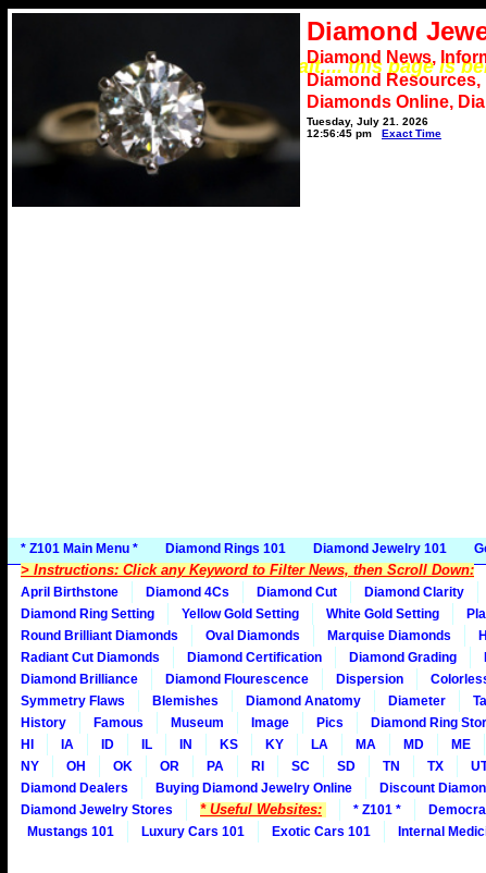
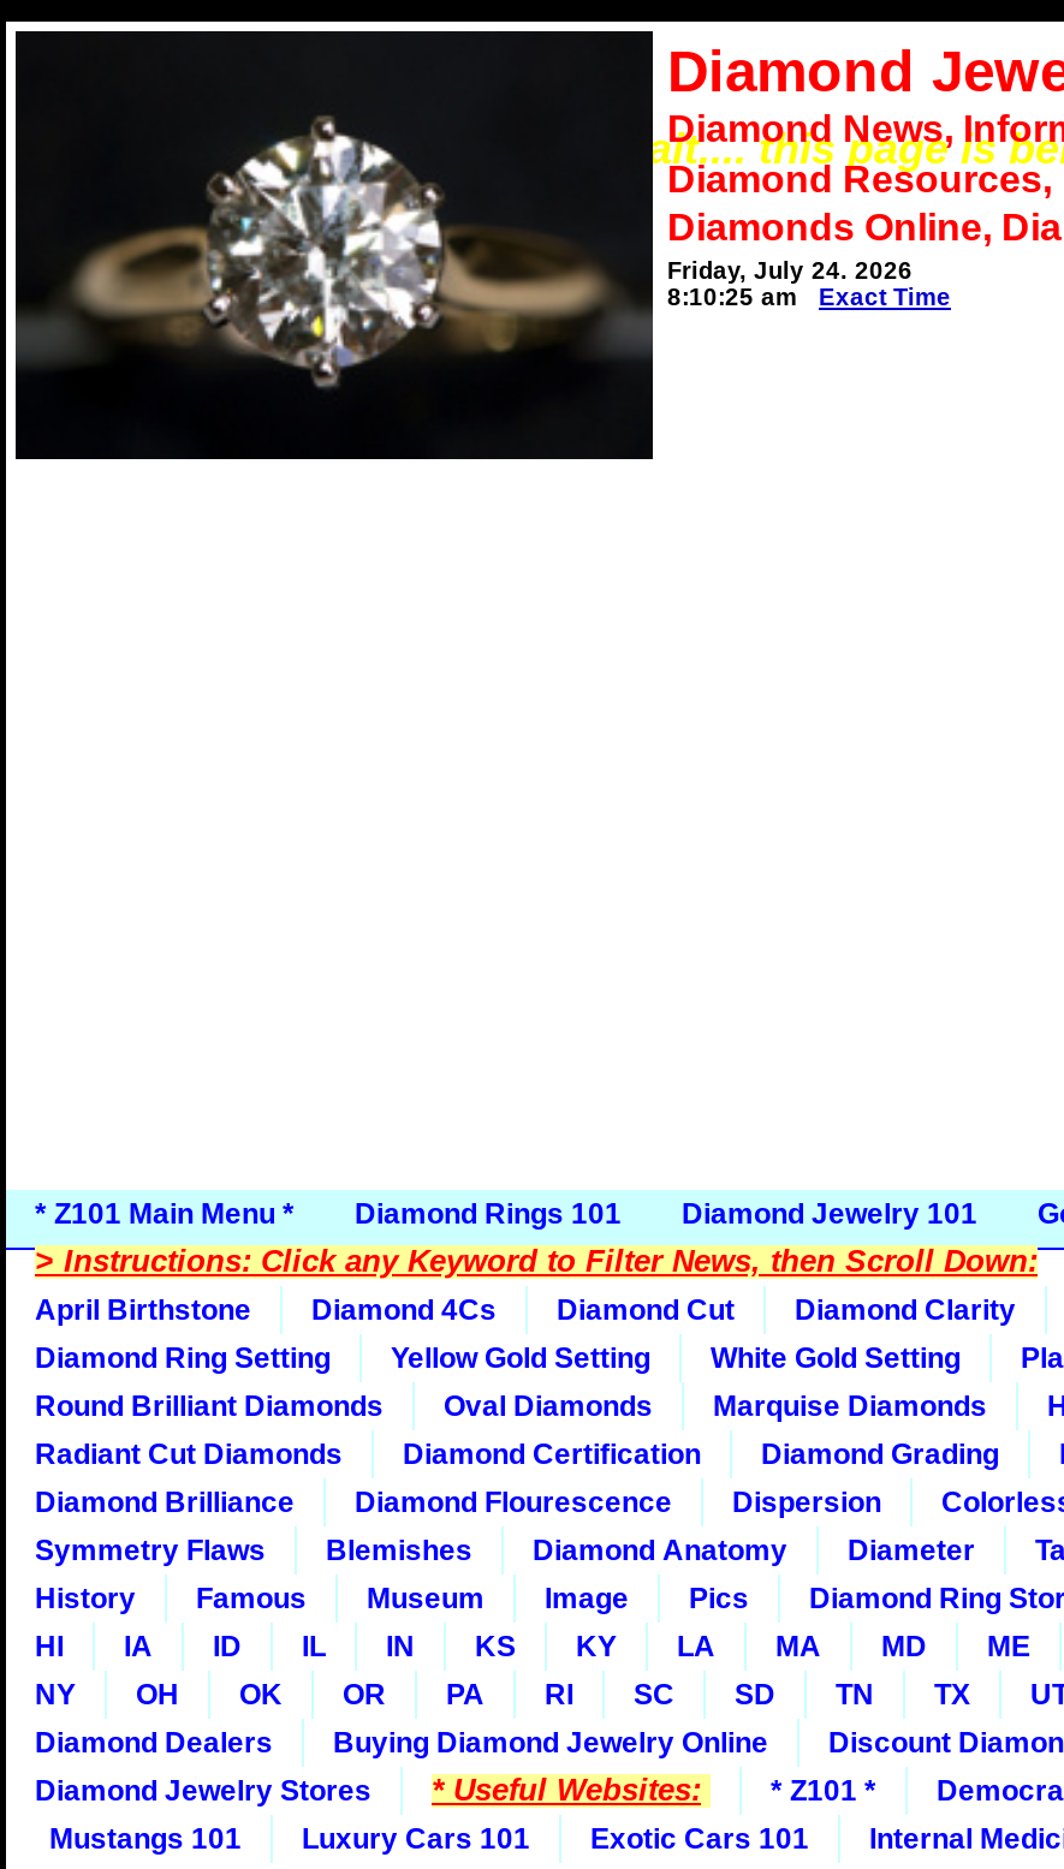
- Tuesday, July 21, 2026
- 12:56:45 pm
+ Friday, July 24, 2026
+ 8:10:25 am
